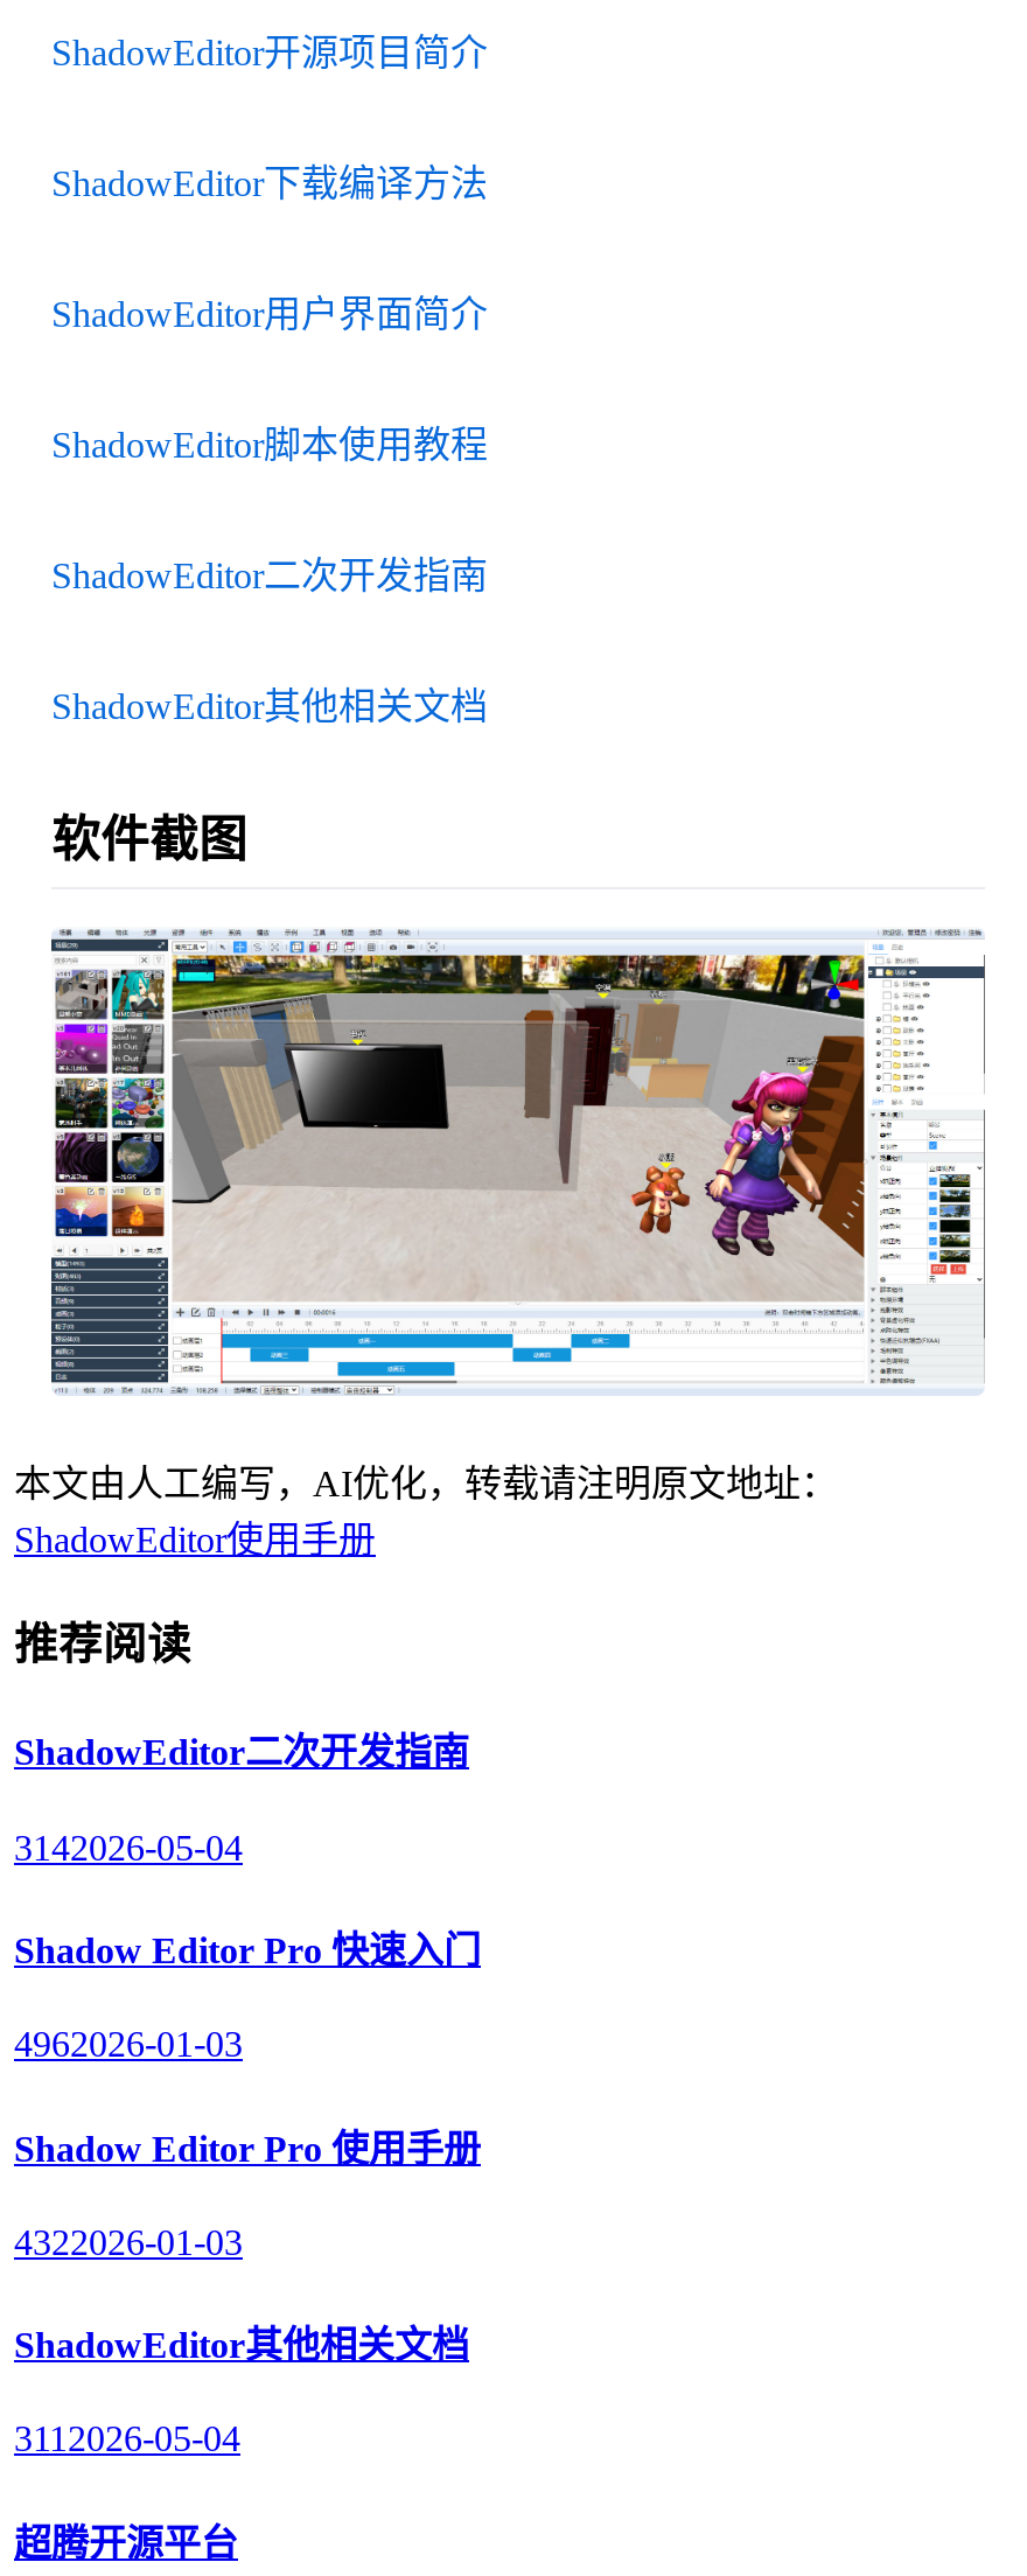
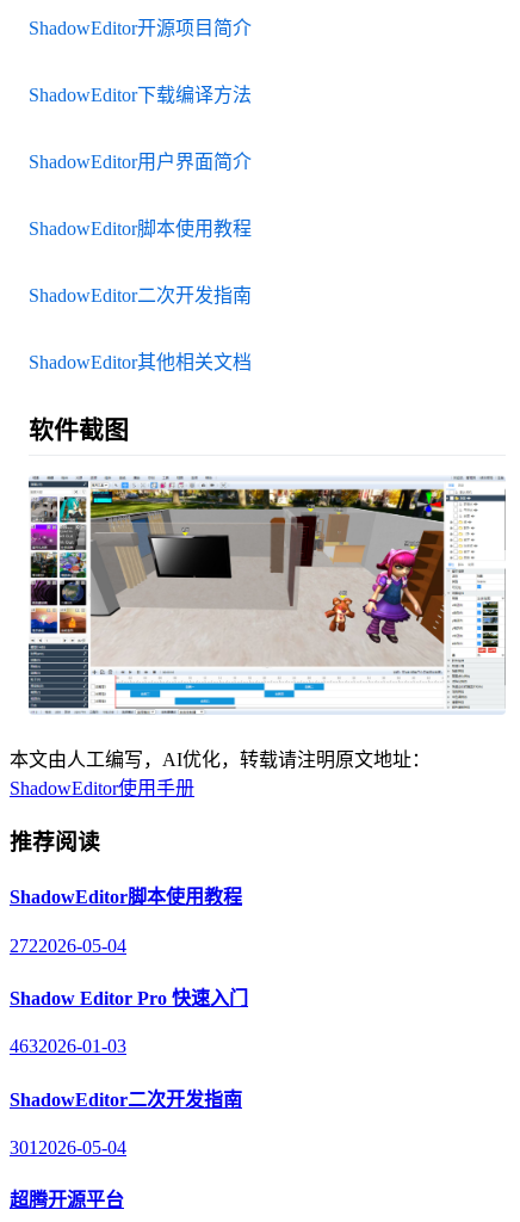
- ShadowEditor二次开发指南
+ ShadowEditor脚本使用教程

- 3142026-05-04
+ 2722026-05-04

- 4962026-01-03
- Shadow Editor Pro 使用手册
- 4322026-01-03
- ShadowEditor其他相关文档
- 311 2026-05-04
+ 4632026-01-03
+ ShadowEditor二次开发指南
+ 301 2026-05-04
